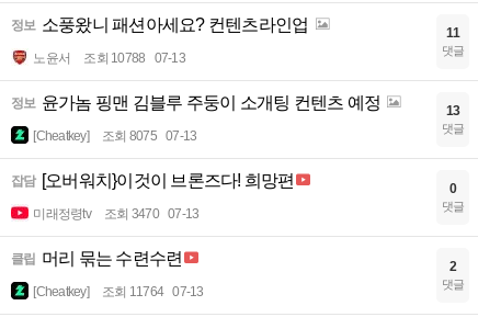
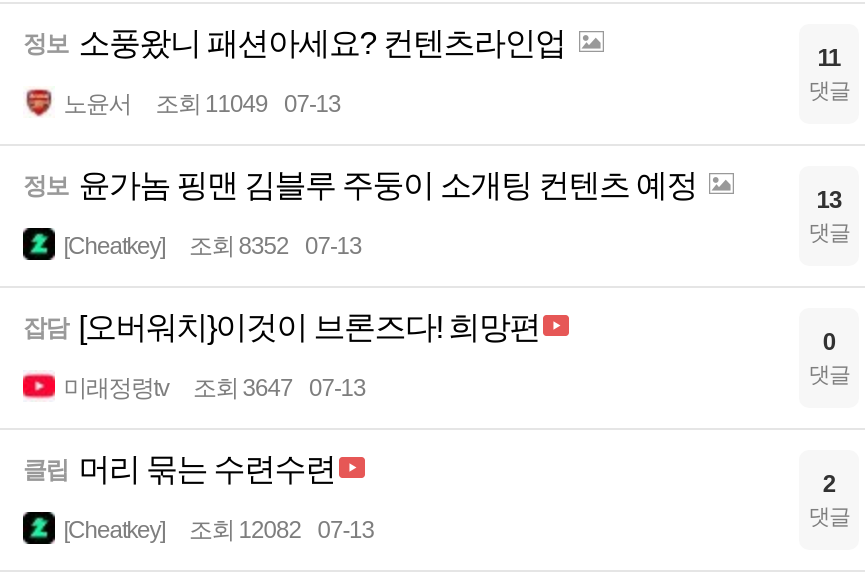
- 노윤서 조회 10788 07-13
+ 노윤서 조회 11049 07-13

- [Cheatkey] 조회 8075 07-13
+ [Cheatkey] 조회 8352 07-13

- 조회 3470 07-13
+ 조회 3647 07-13

- [Cheatkey] 조회 11764 07-13
+ [Cheatkey] 조회 12082 07-13
